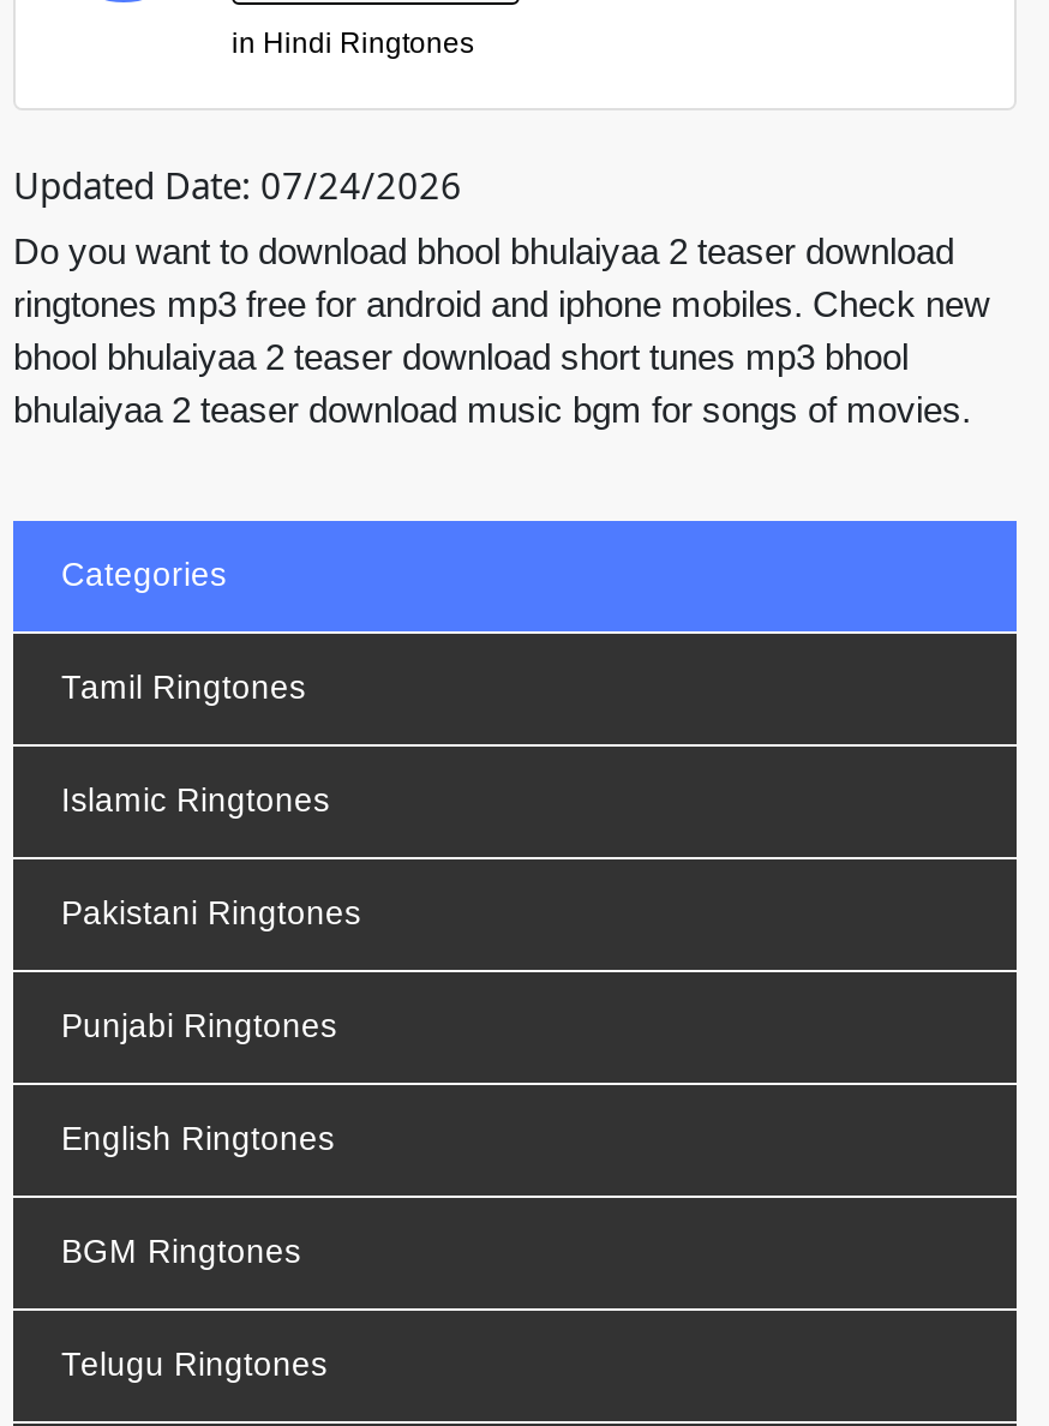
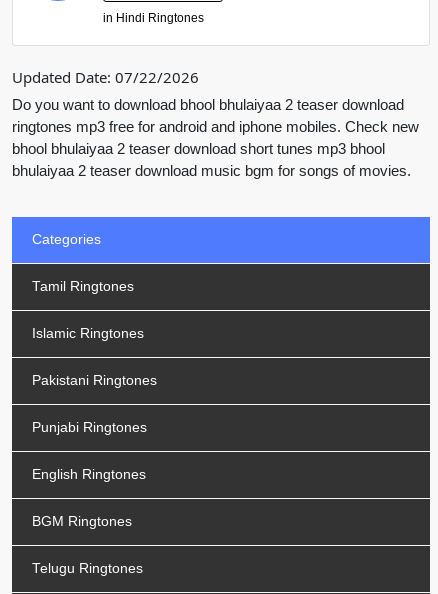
- Updated Date: 07/24/2026
+ Updated Date: 07/22/2026
